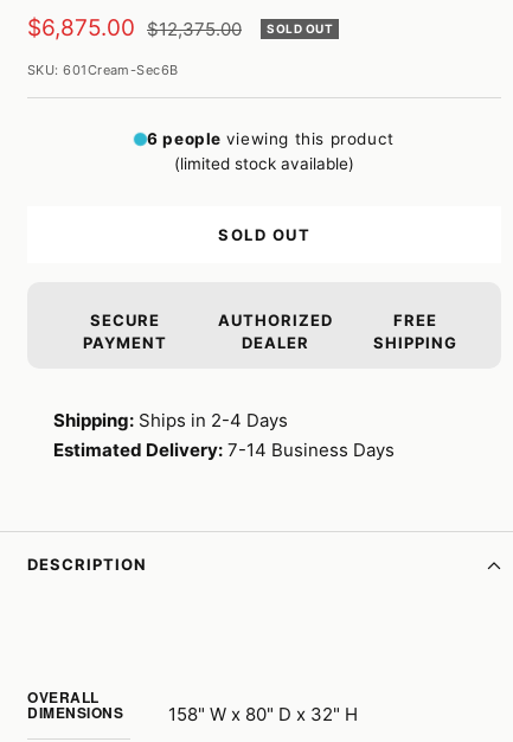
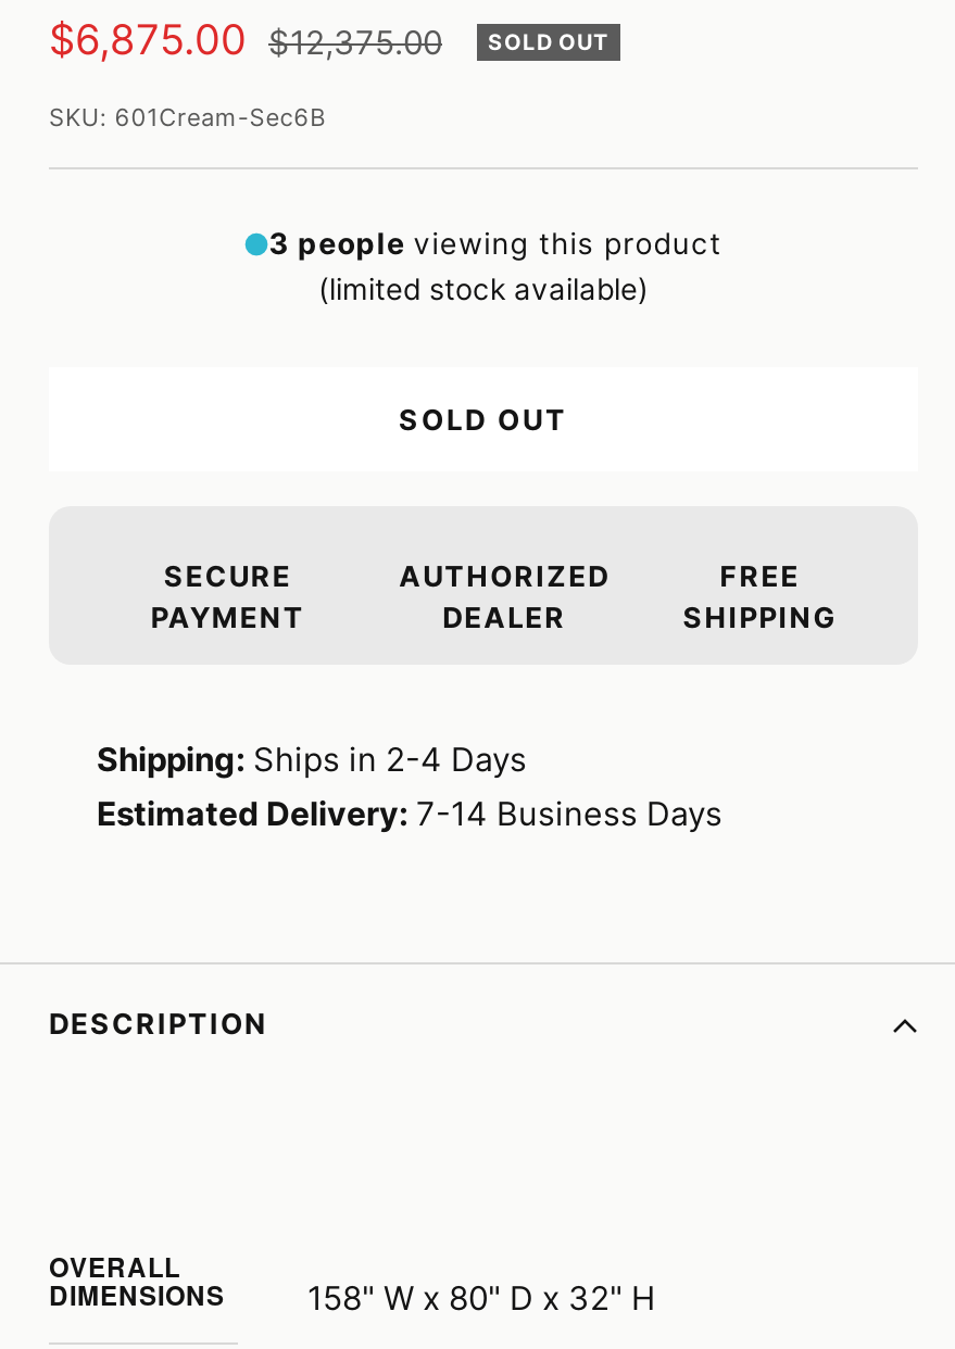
- 6 people viewing this product
+ 3 people viewing this product
